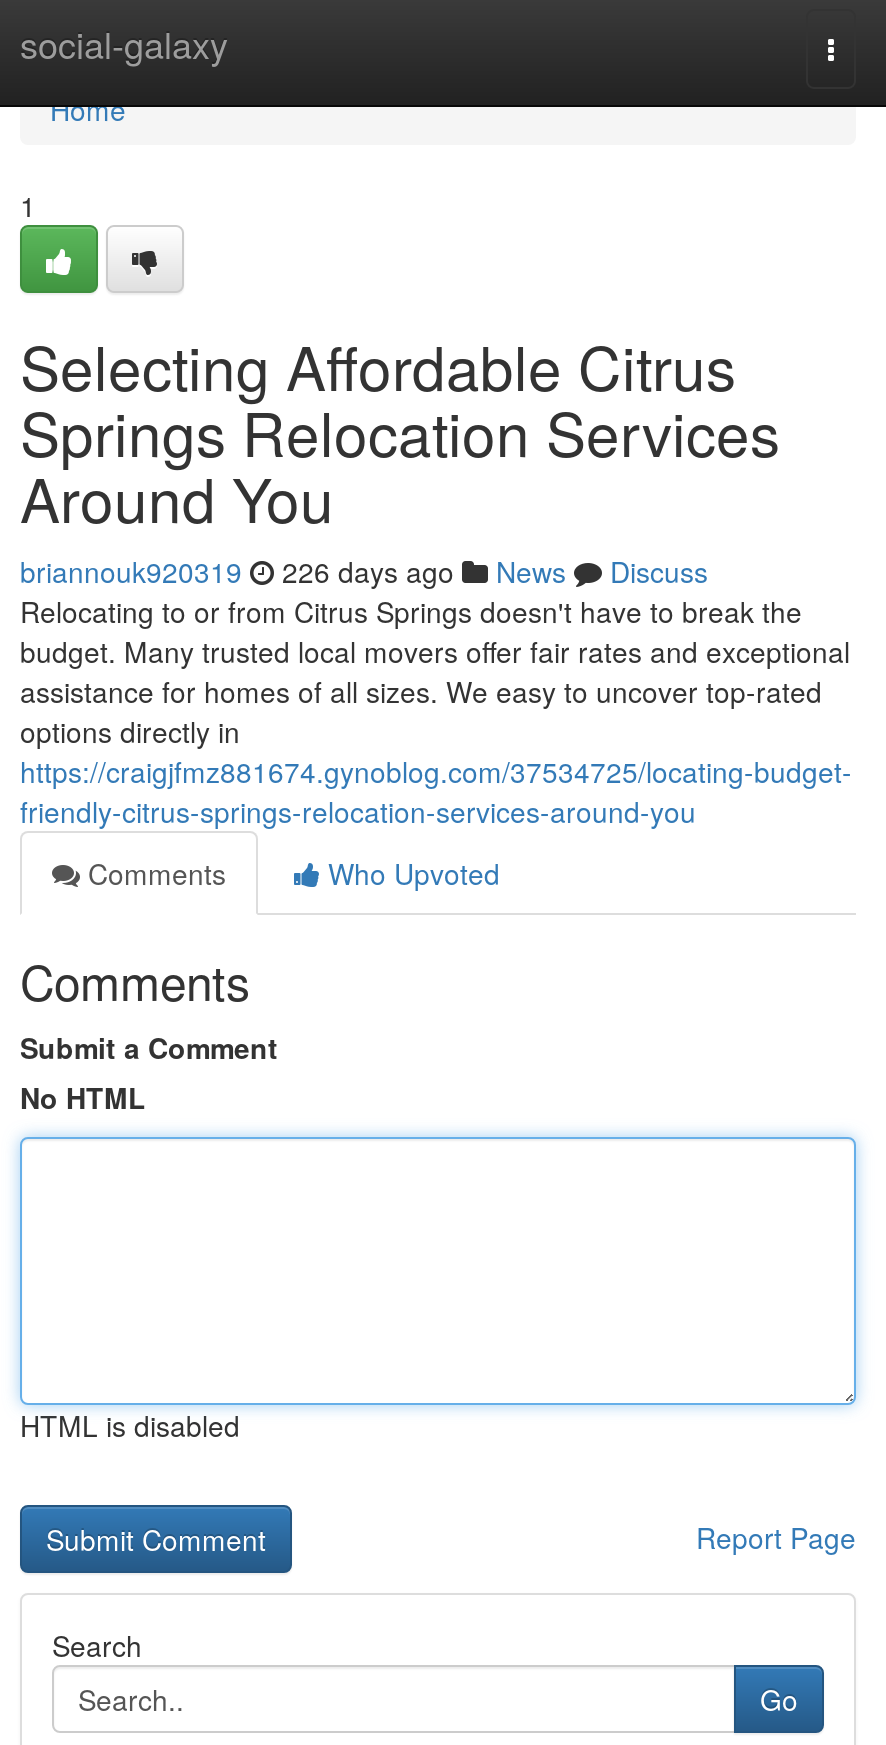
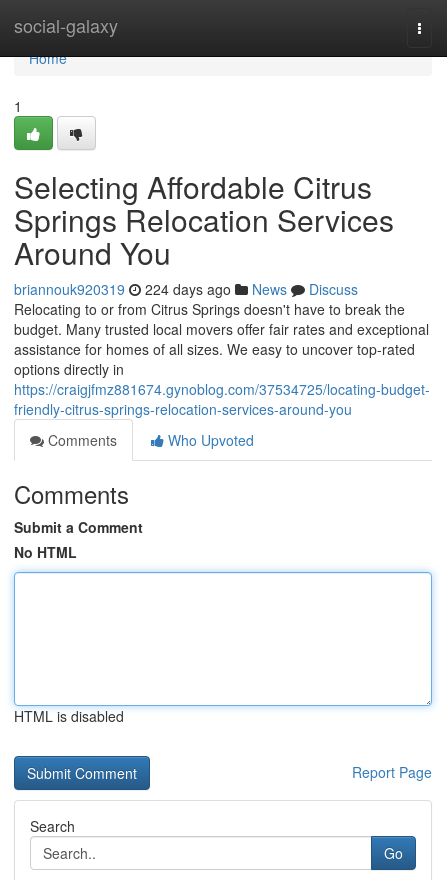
- briannouk920319 226 days ago News Discuss
+ briannouk920319 224 days ago News Discuss
